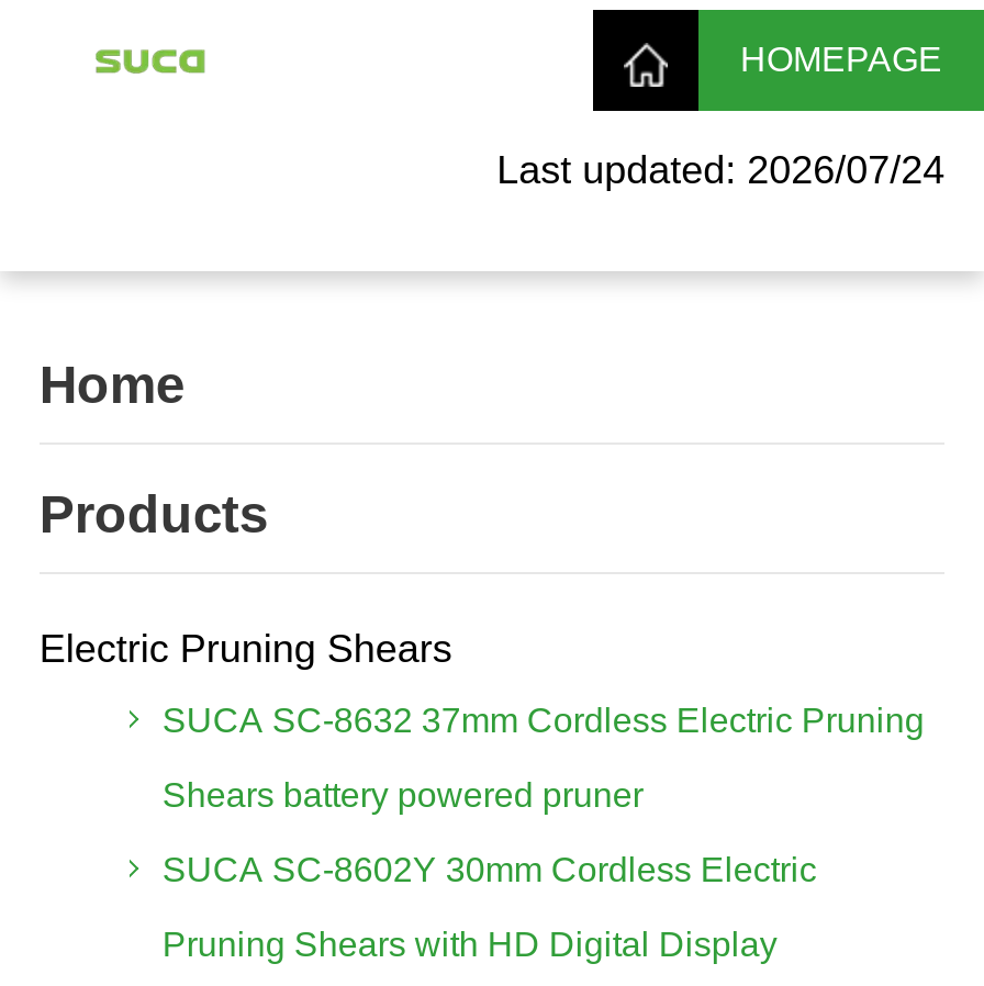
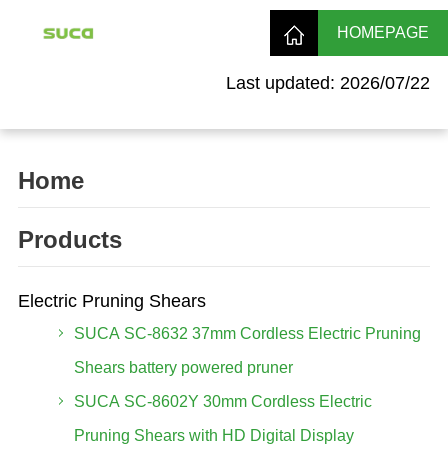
- Last updated: 2026/07/24
+ Last updated: 2026/07/22
